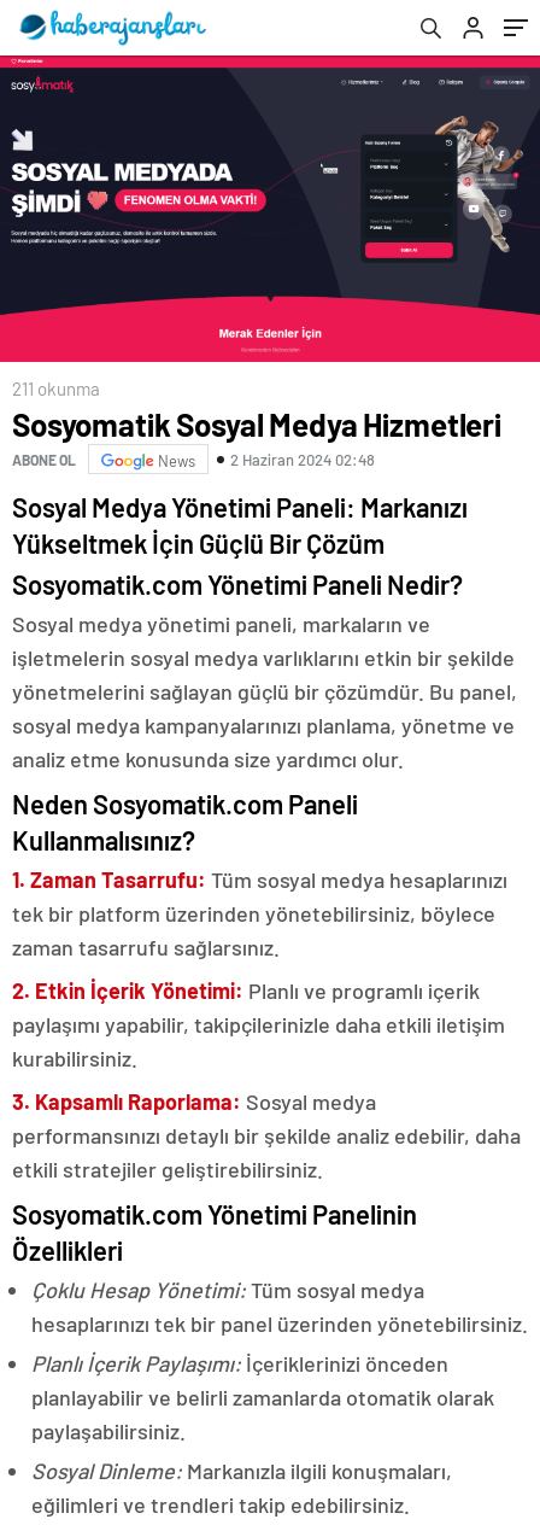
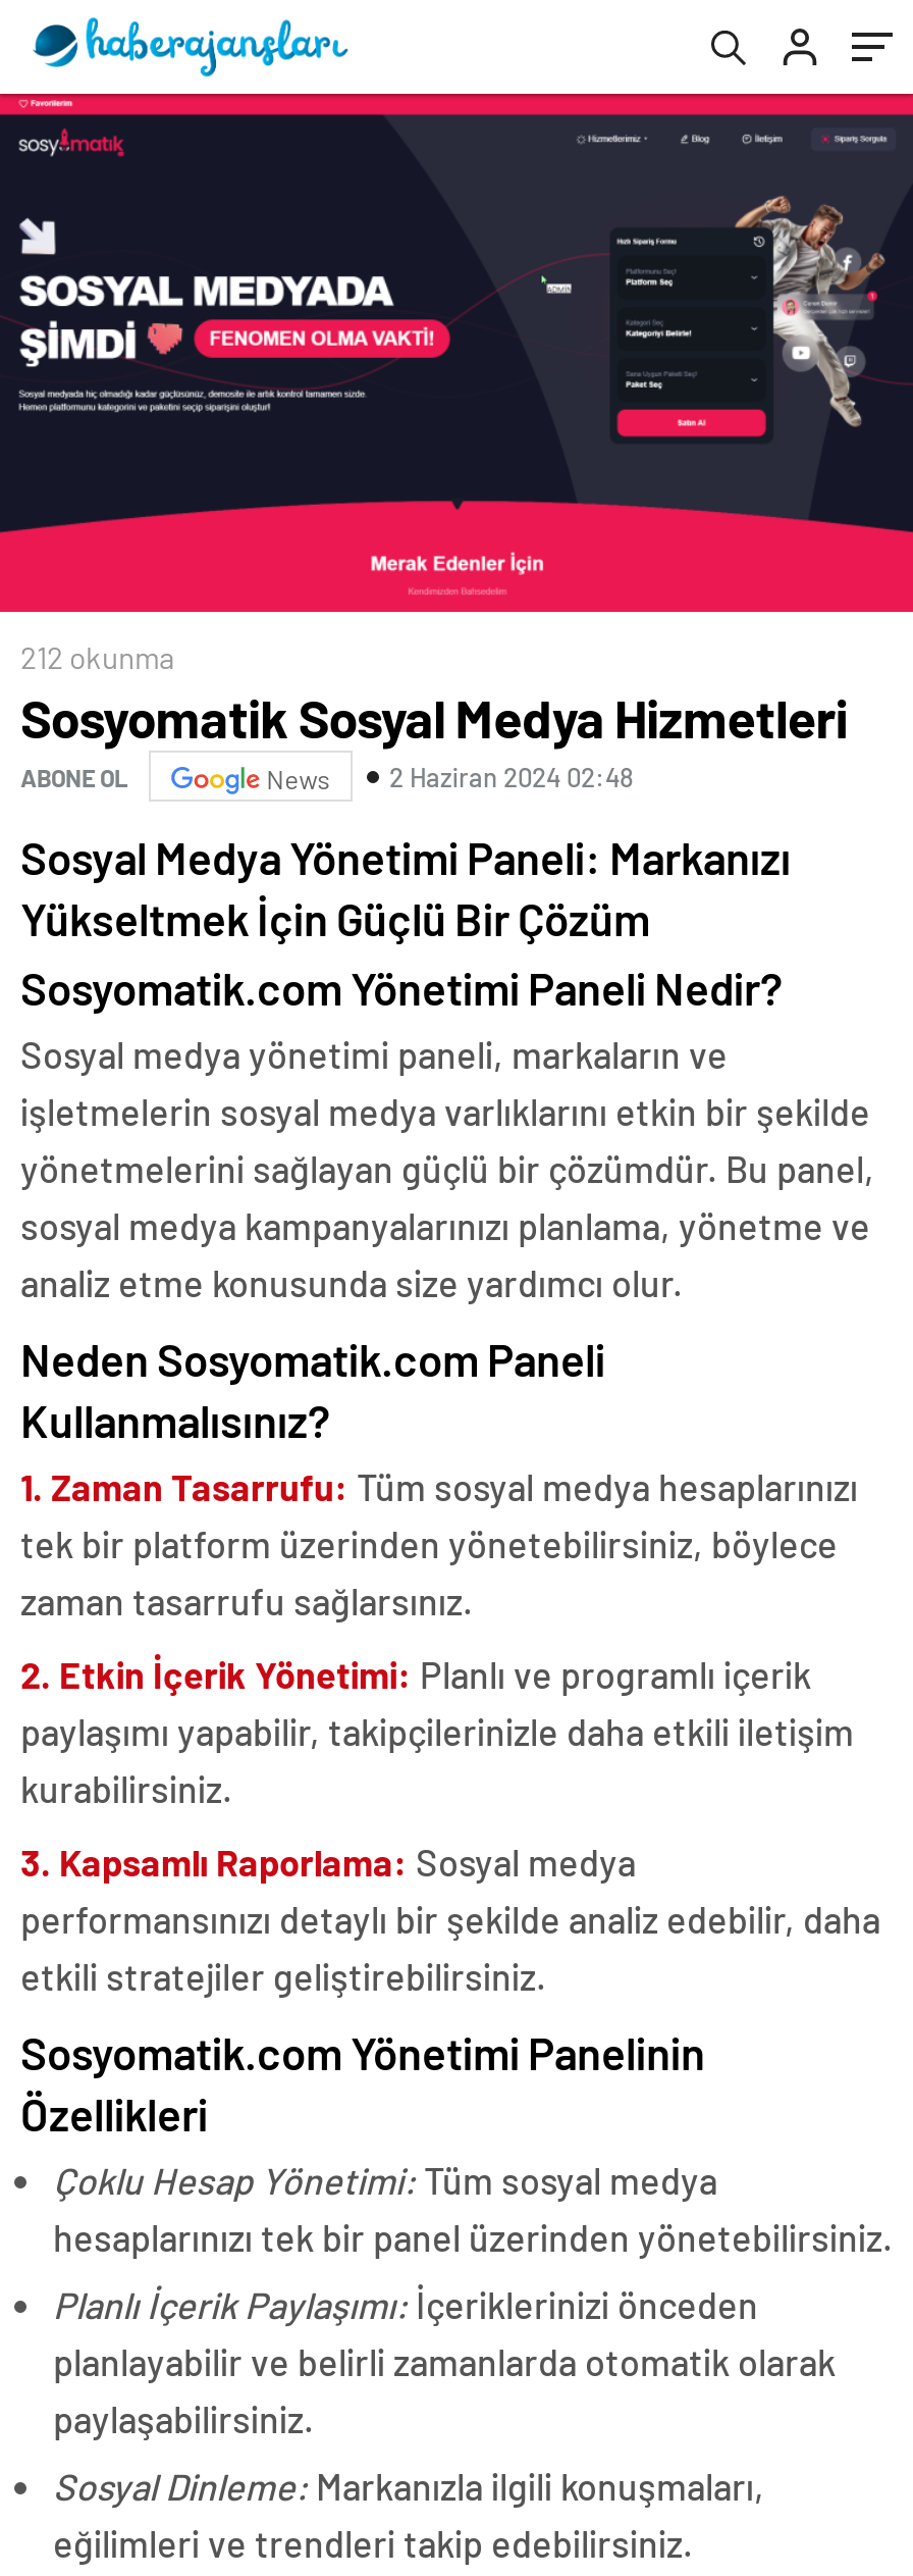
- 211 okunma
+ 212 okunma
